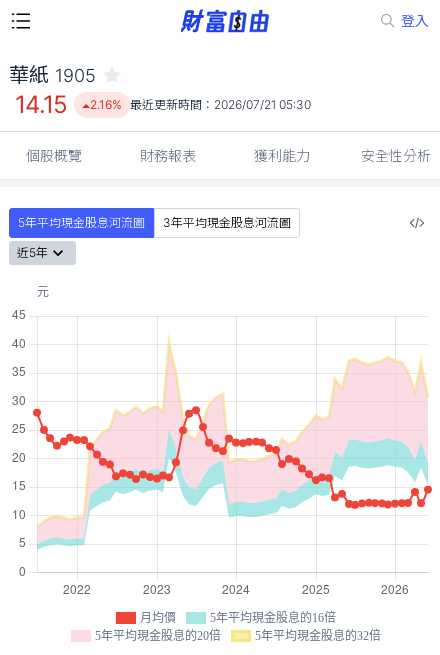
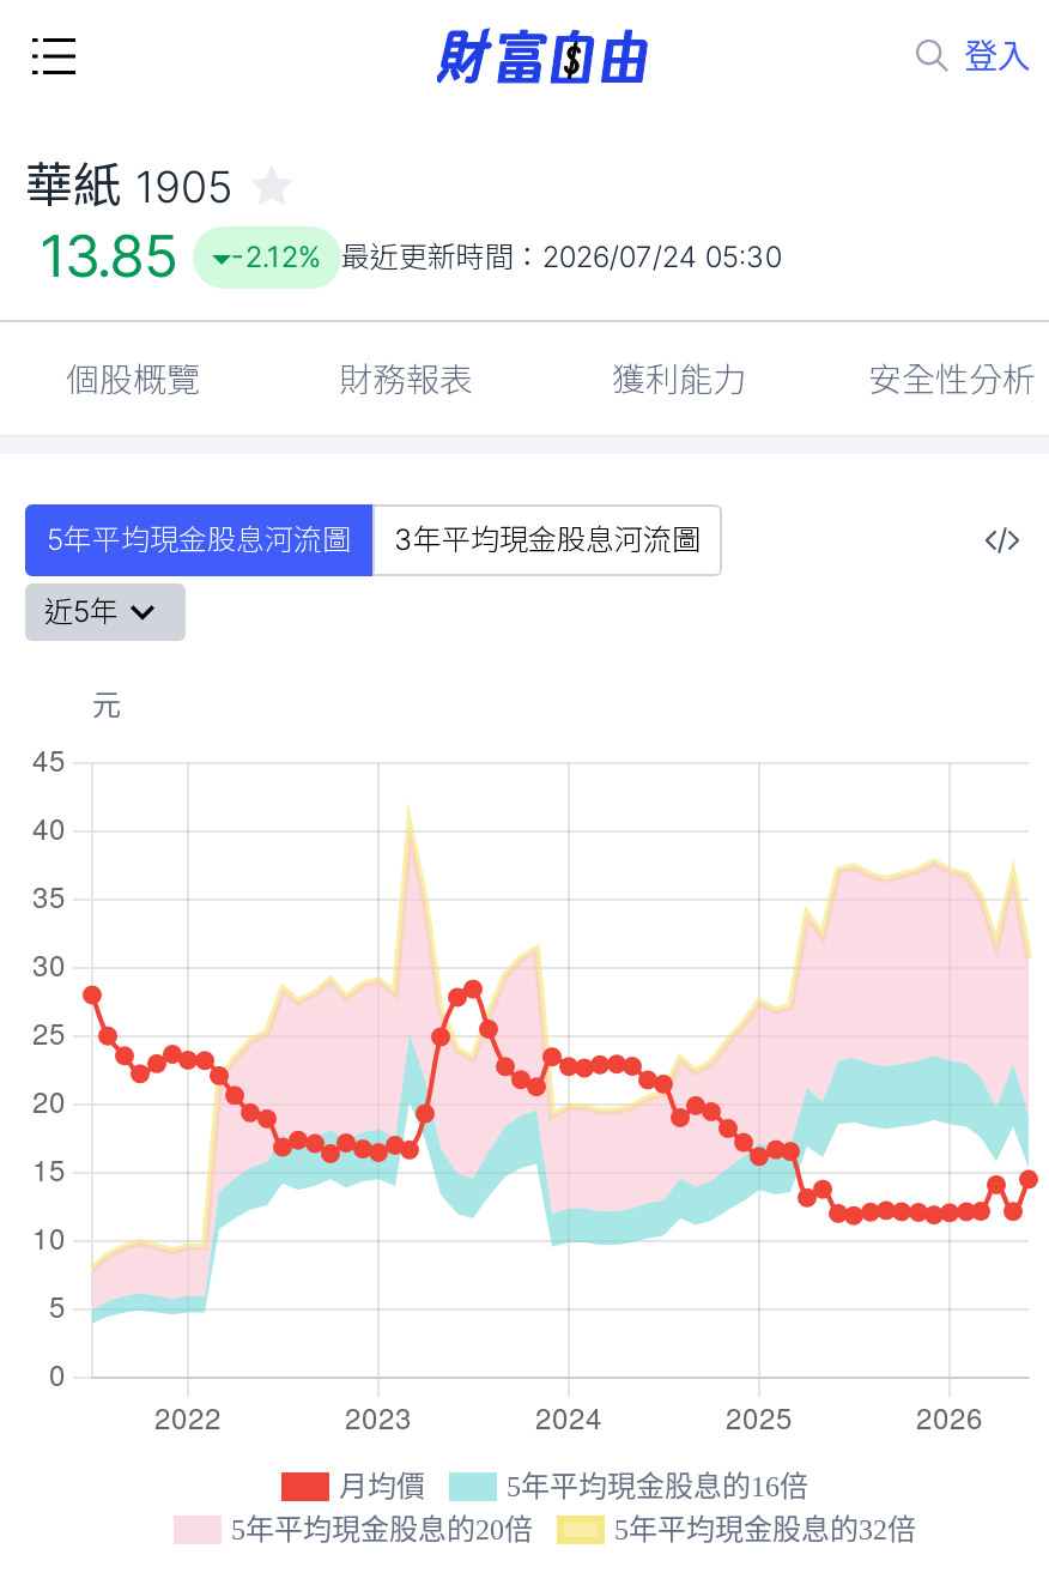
- 14.15
+ 13.85

- 2.16% 最近更新時間：2026/07/21 05:30
+ -2.12% 最近更新時間：2026/07/24 05:30
